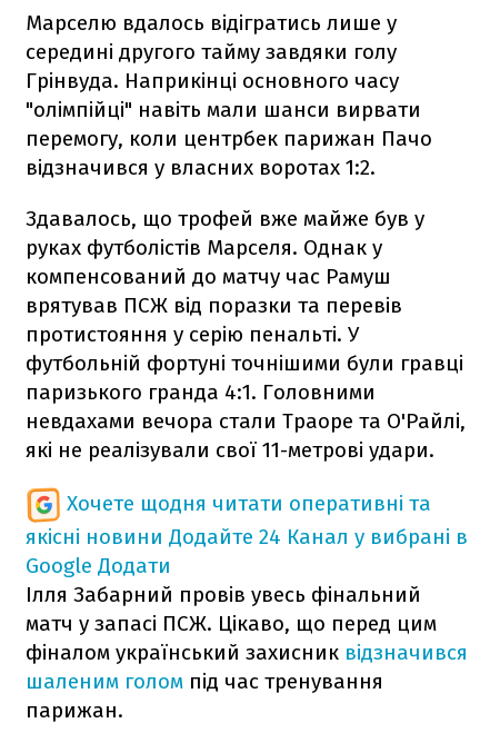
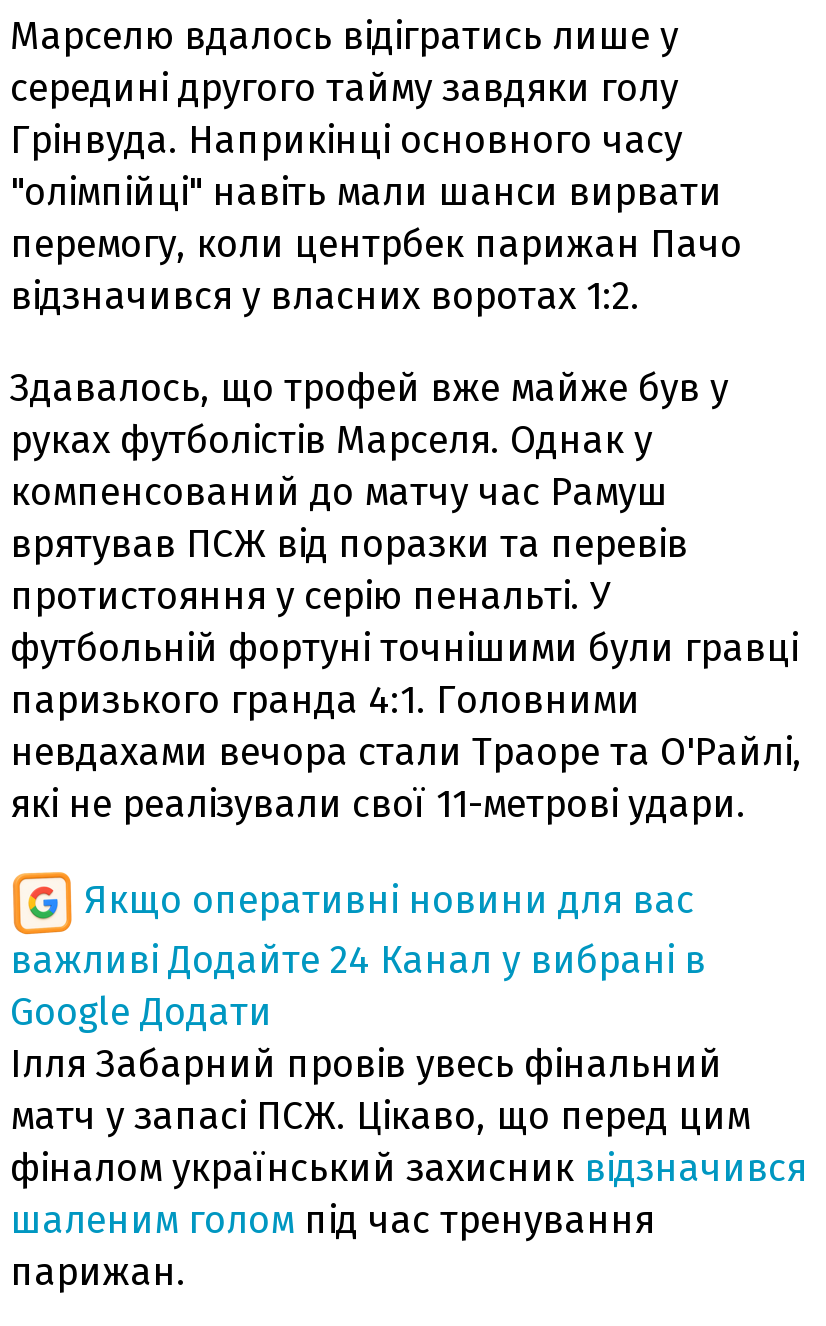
- Хочете щодня читати оперативні та
- якісні новини Додайте 24 Канал у вибрані в
+ Якщо оперативні новини для вас
+ важливі Додайте 24 Канал у вибрані в
